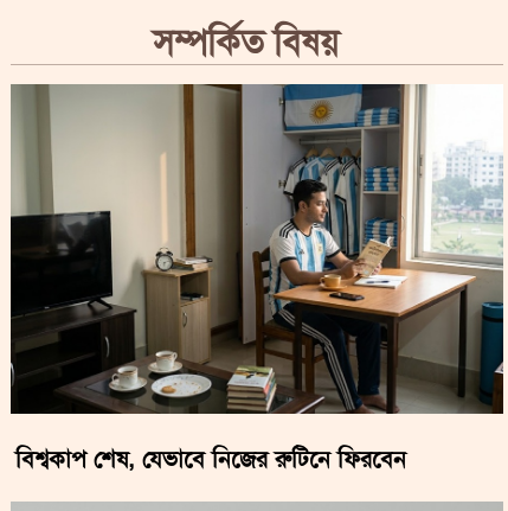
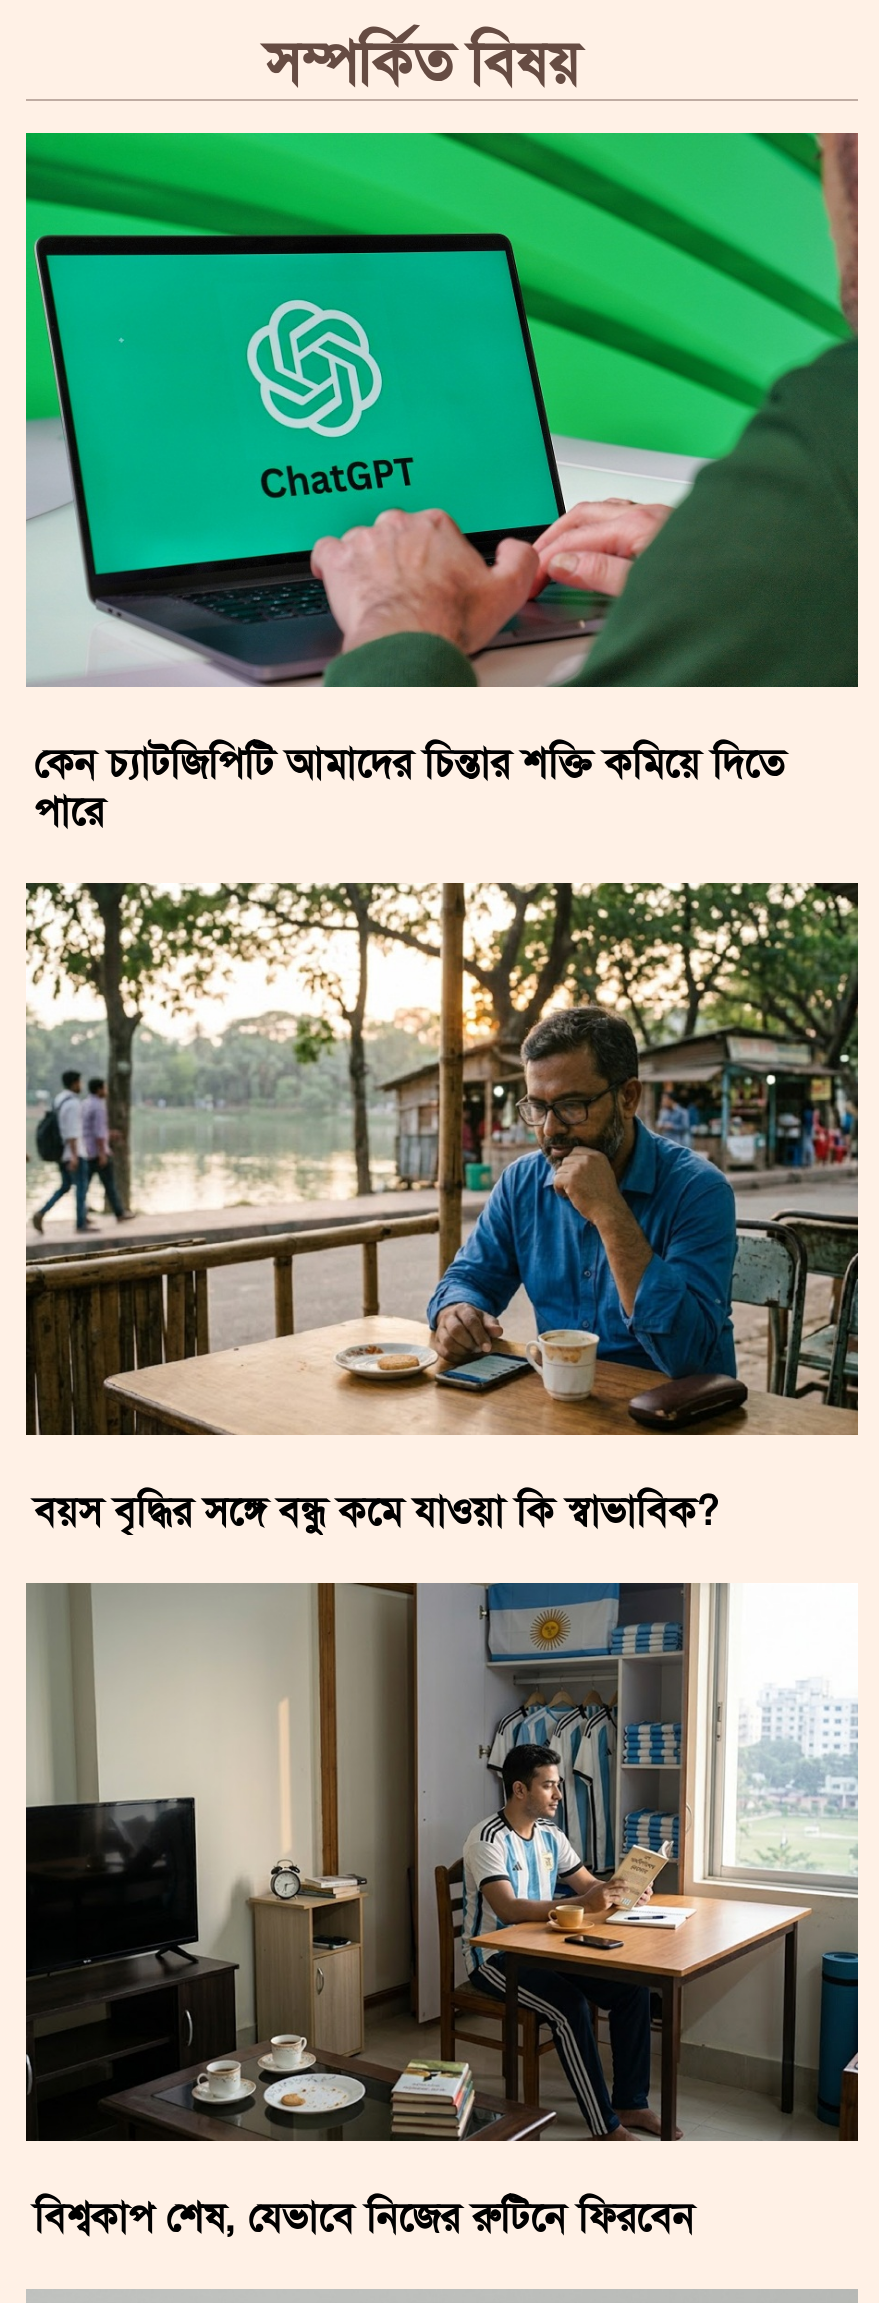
+ [image]
+ কেন চ্যাটজিপিটি আমাদের চিন্তার শক্তি কমিয়ে দিতে
+ পারে

+ [image]
+ বয়স বৃদ্ধির সঙ্গে বন্ধু কমে যাওয়া কি স্বাভাবিক?
